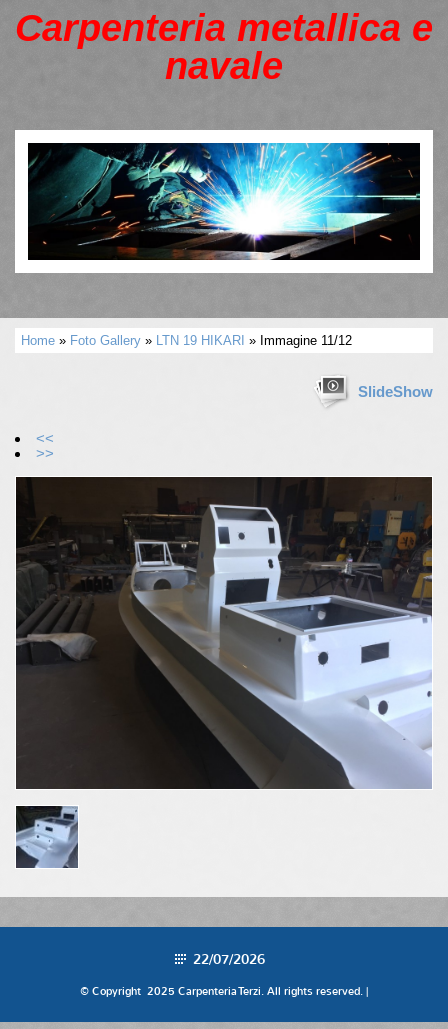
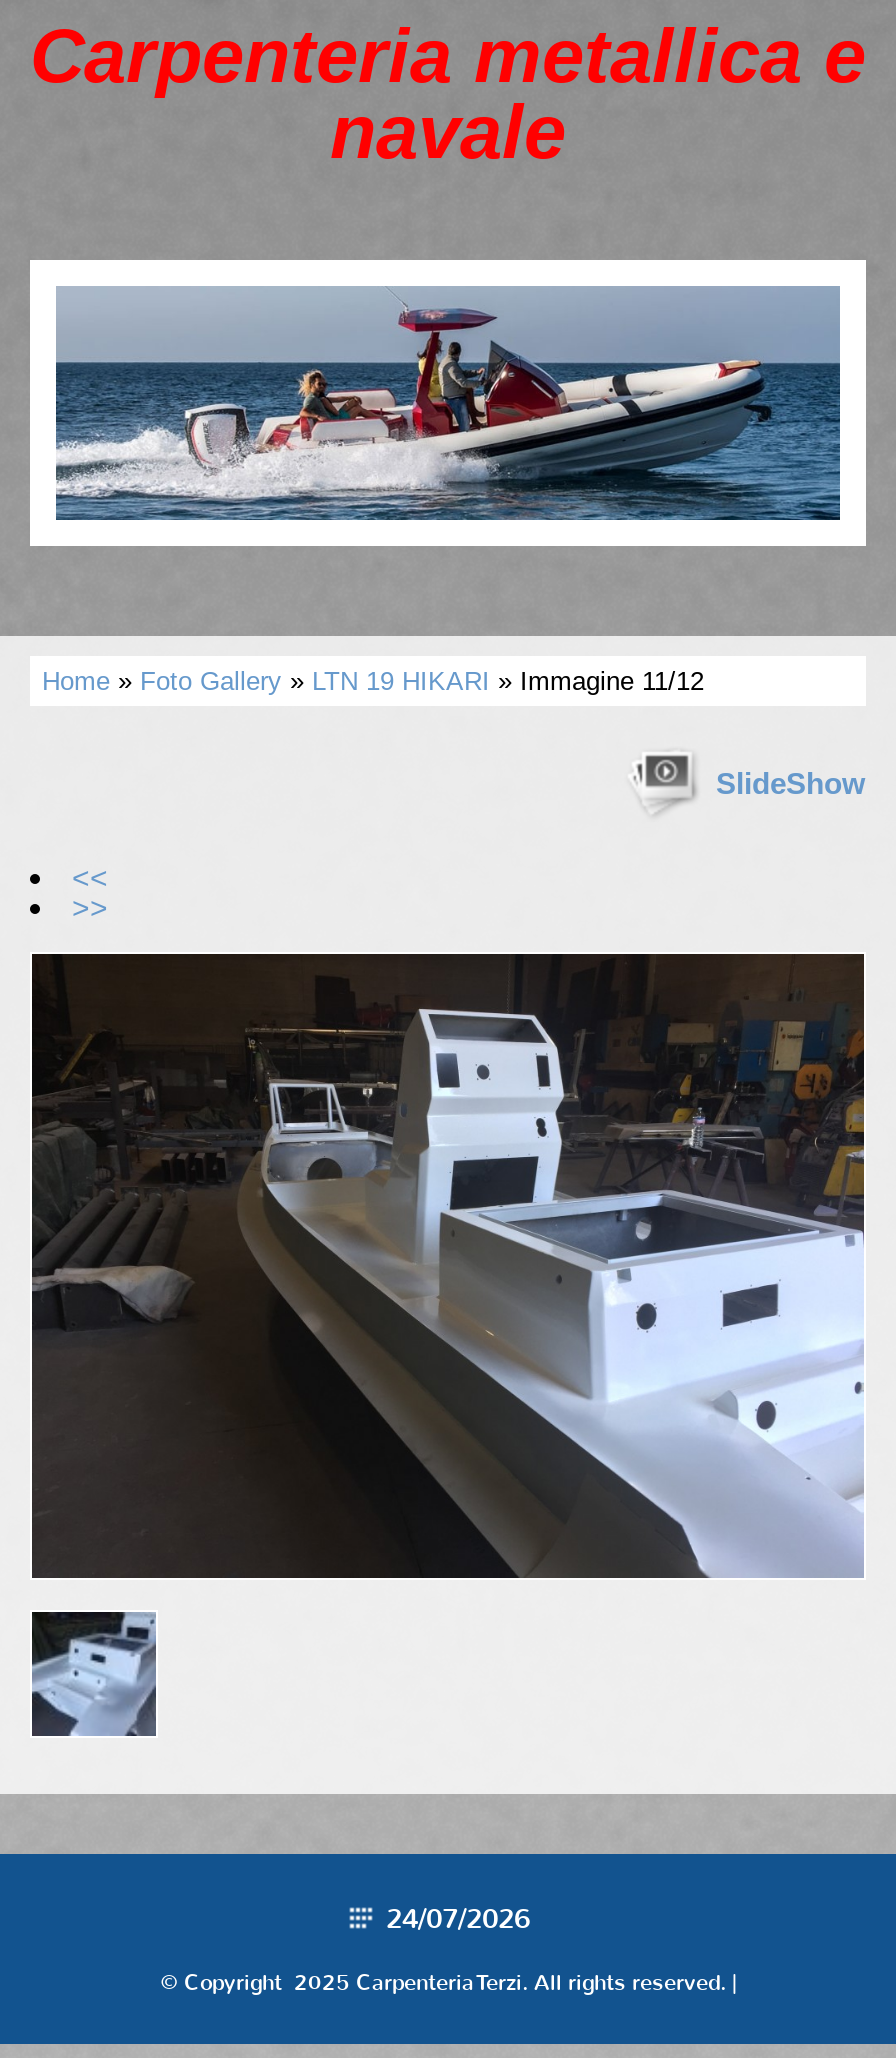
- [image]
+ [image]

- 22/07/2026
+ 24/07/2026
